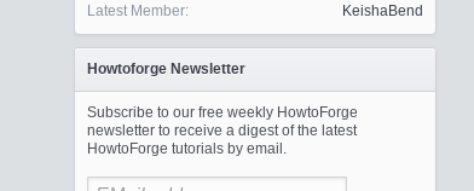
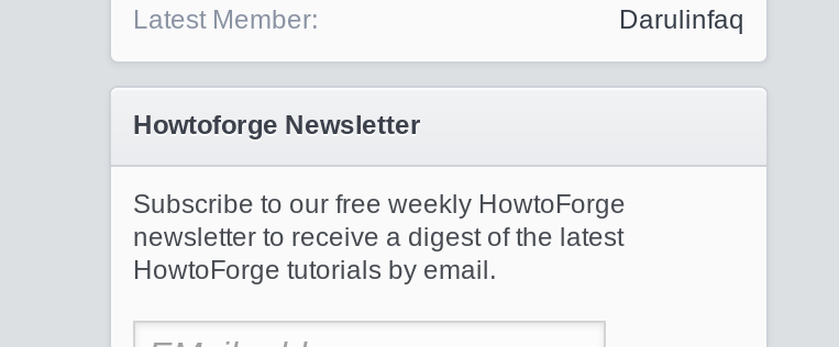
- KeishaBend
+ Darulinfaq
